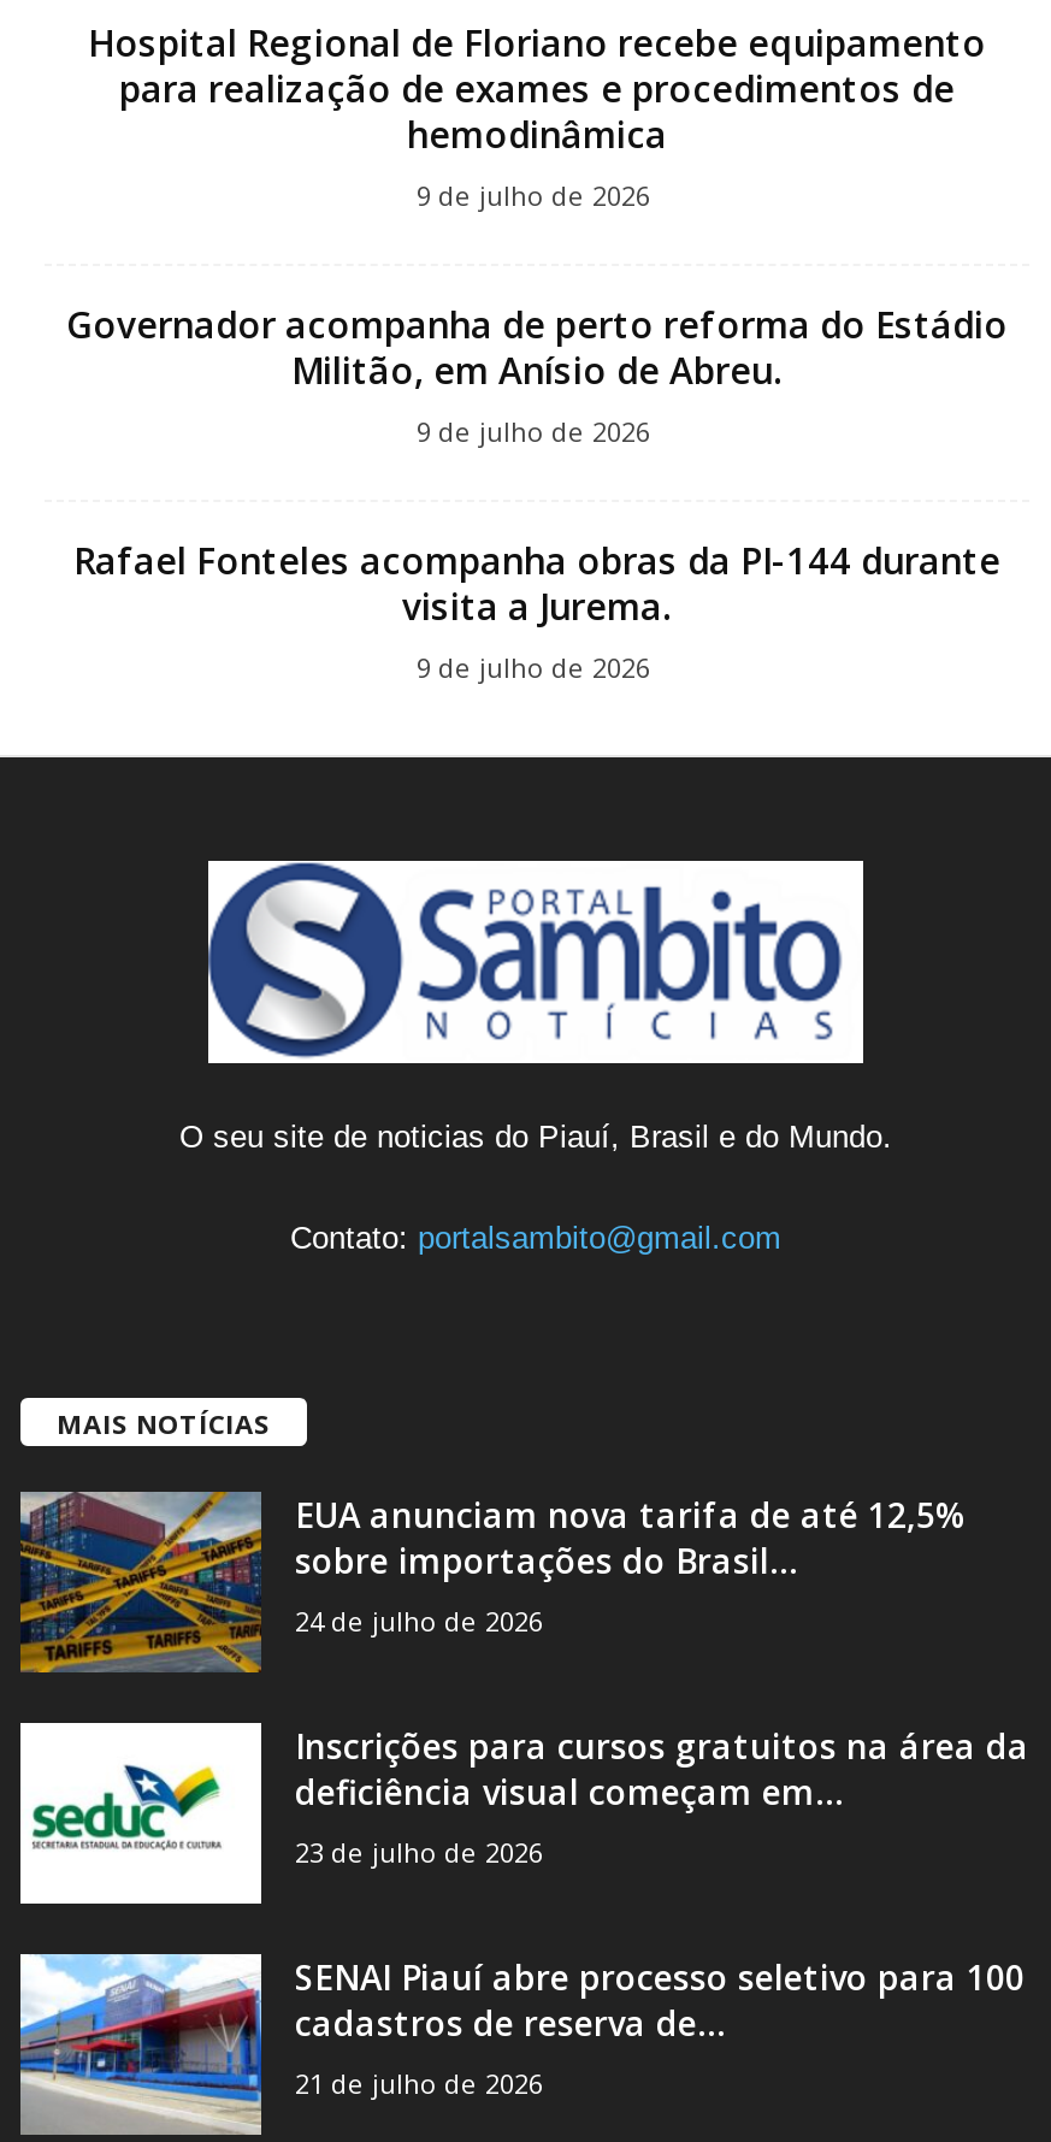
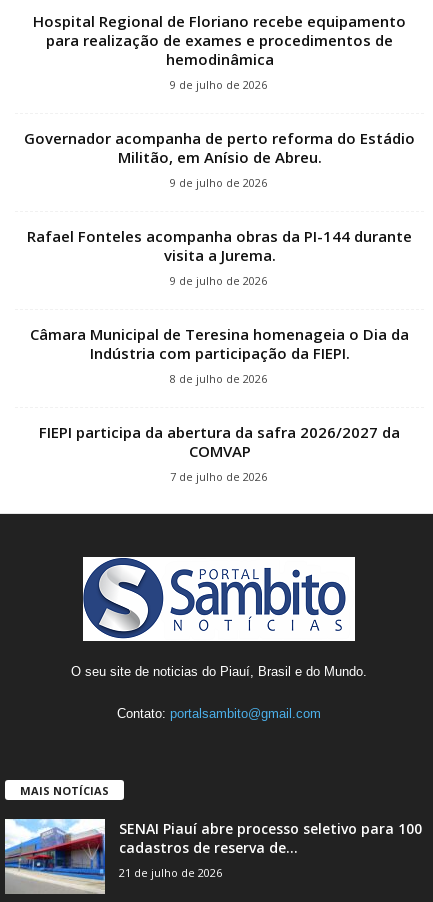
+ Câmara Municipal de Teresina homenageia o Dia da
+ Indústria com participação da FIEPI.
+ 8 de julho de 2026
+ FIEPI participa da abertura da safra 2026/2027 da
+ COMVAP
+ 7 de julho de 2026

moved down: [image] | O seu site de noticias do Piauí, Brasil e do Mundo. | Contato: portalsambito@gmail.com | MAIS NOTÍCIAS

- [image]
- EUA anunciam nova tarifa de até 12,5%
- sobre importações do Brasil...
- 24 de julho de 2026
- Inscrições para cursos gratuitos na área da
- deficiência visual começam em...
- 23 de julho de 2026

- [image]
